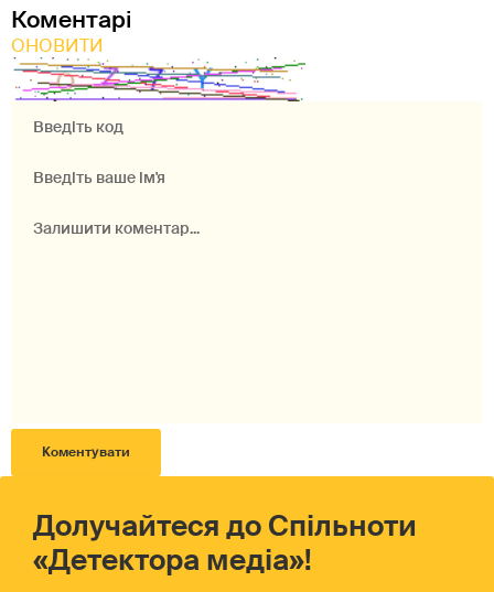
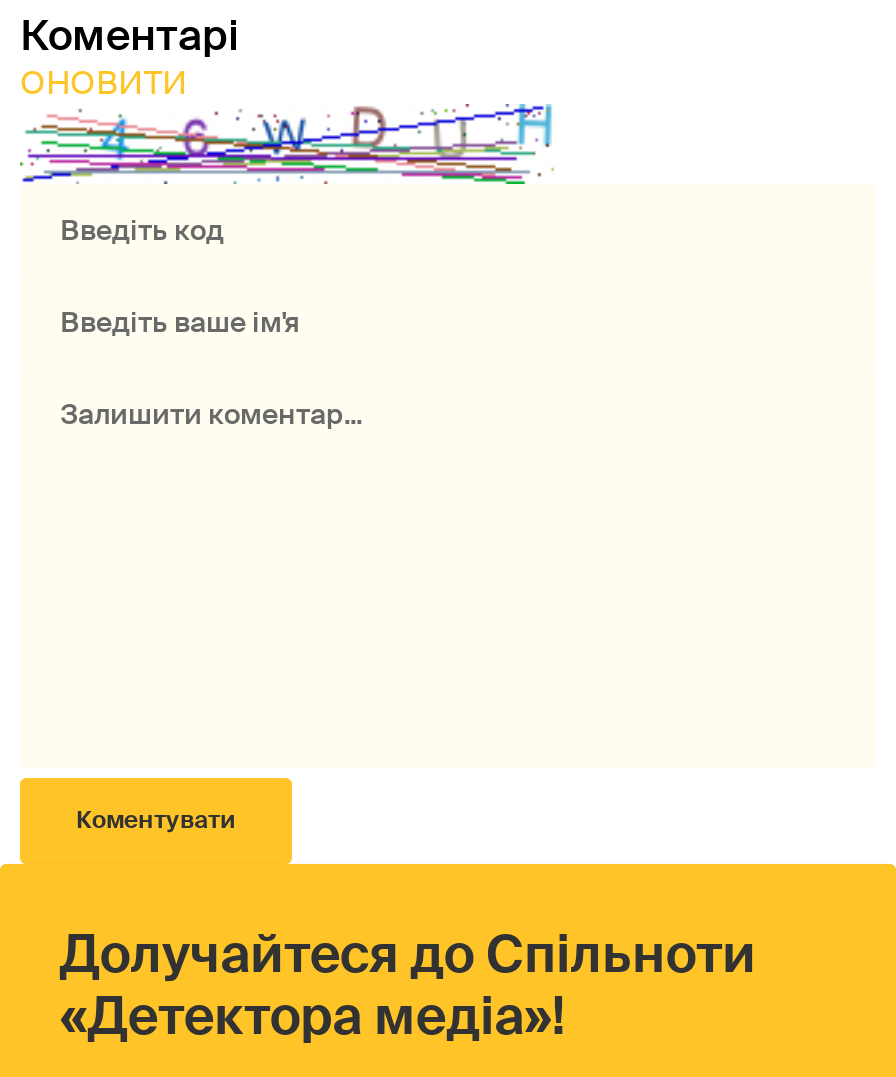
- [image]
+ [image]
